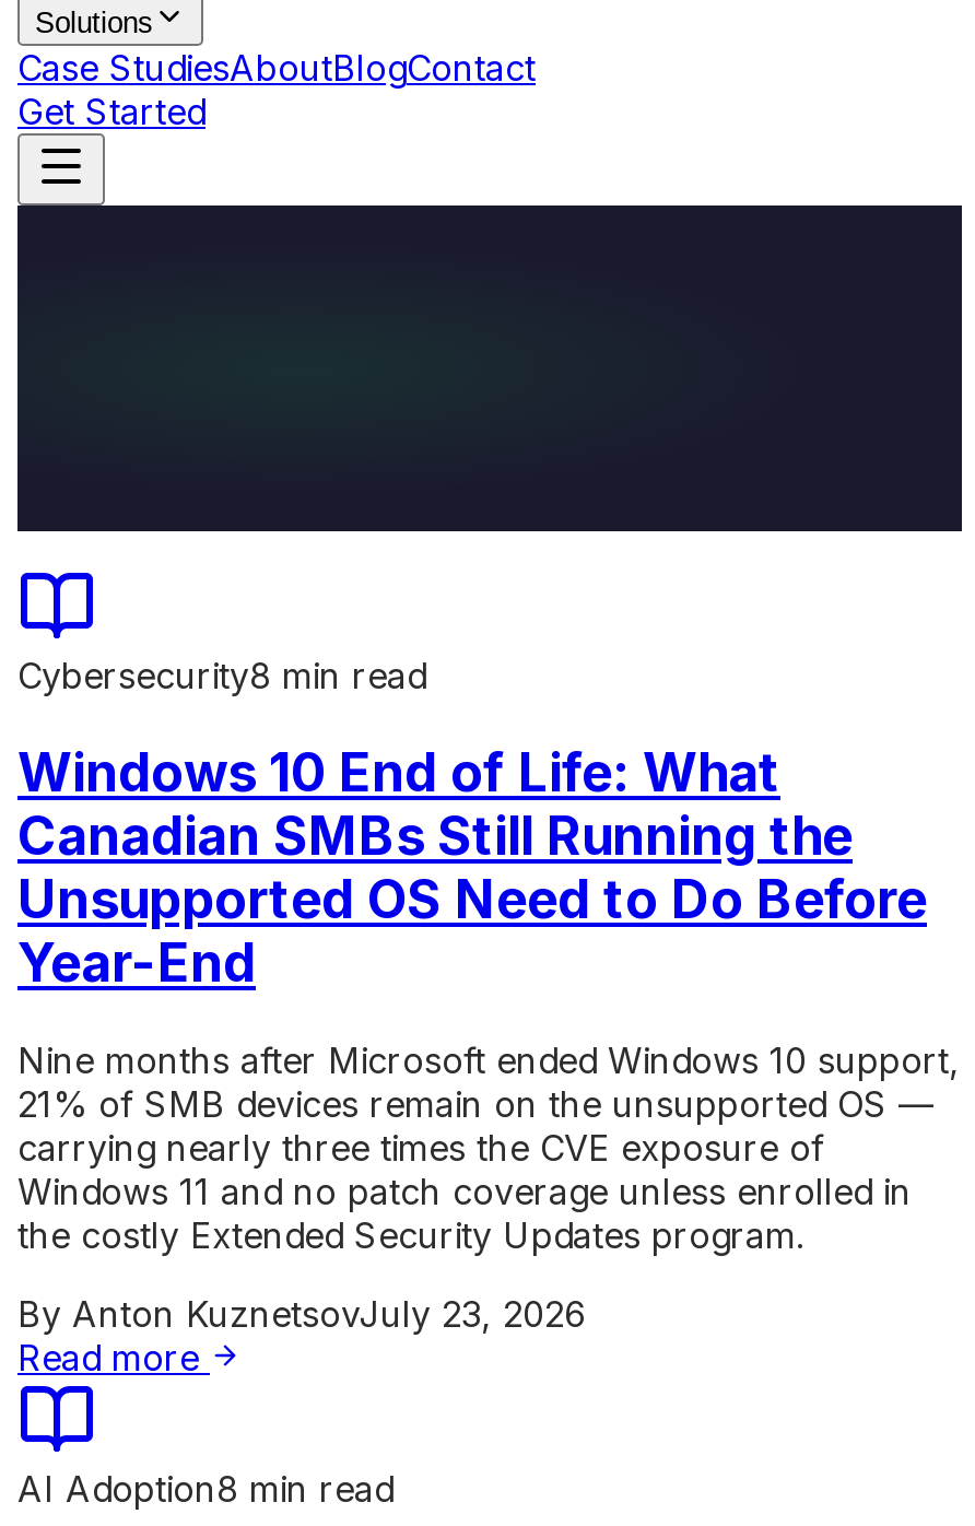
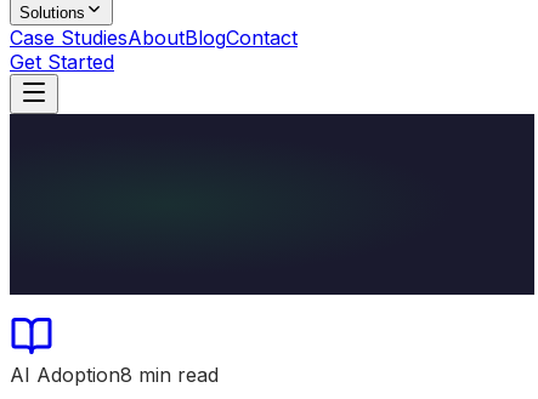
- Cybersecurity8 min read
- Windows 10 End of Life: What
- Canadian SMBs Still Running the
- Unsupported OS Need to Do Before
- Year-End
- Nine months after Microsoft ended Windows 10 support,
- 21% of SMB devices remain on the unsupported OS —
- carrying nearly three times the CVE exposure of
- Windows 11 and no patch coverage unless enrolled in
- the costly Extended Security Updates program.
- By Anton KuznetsovJuly 23, 2026
- Read more
